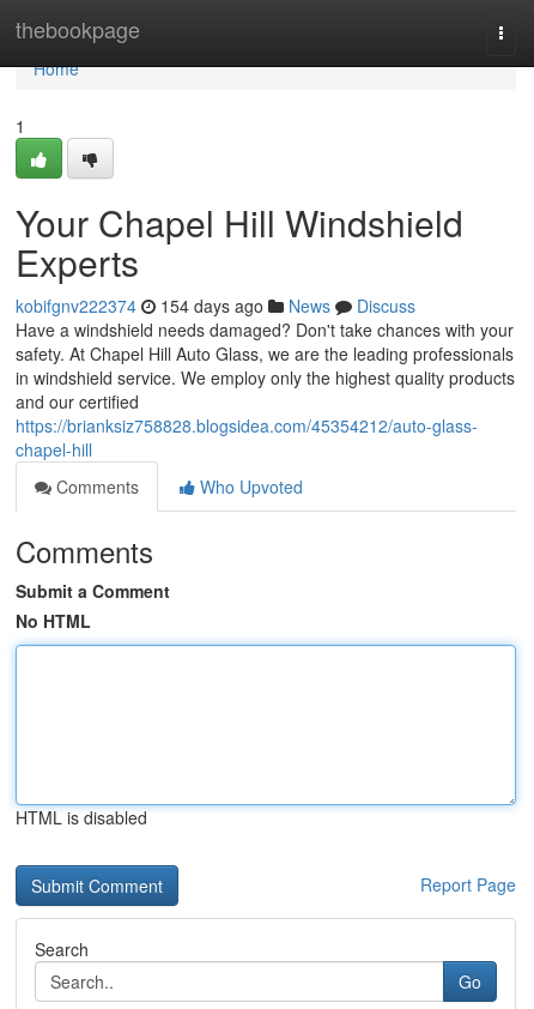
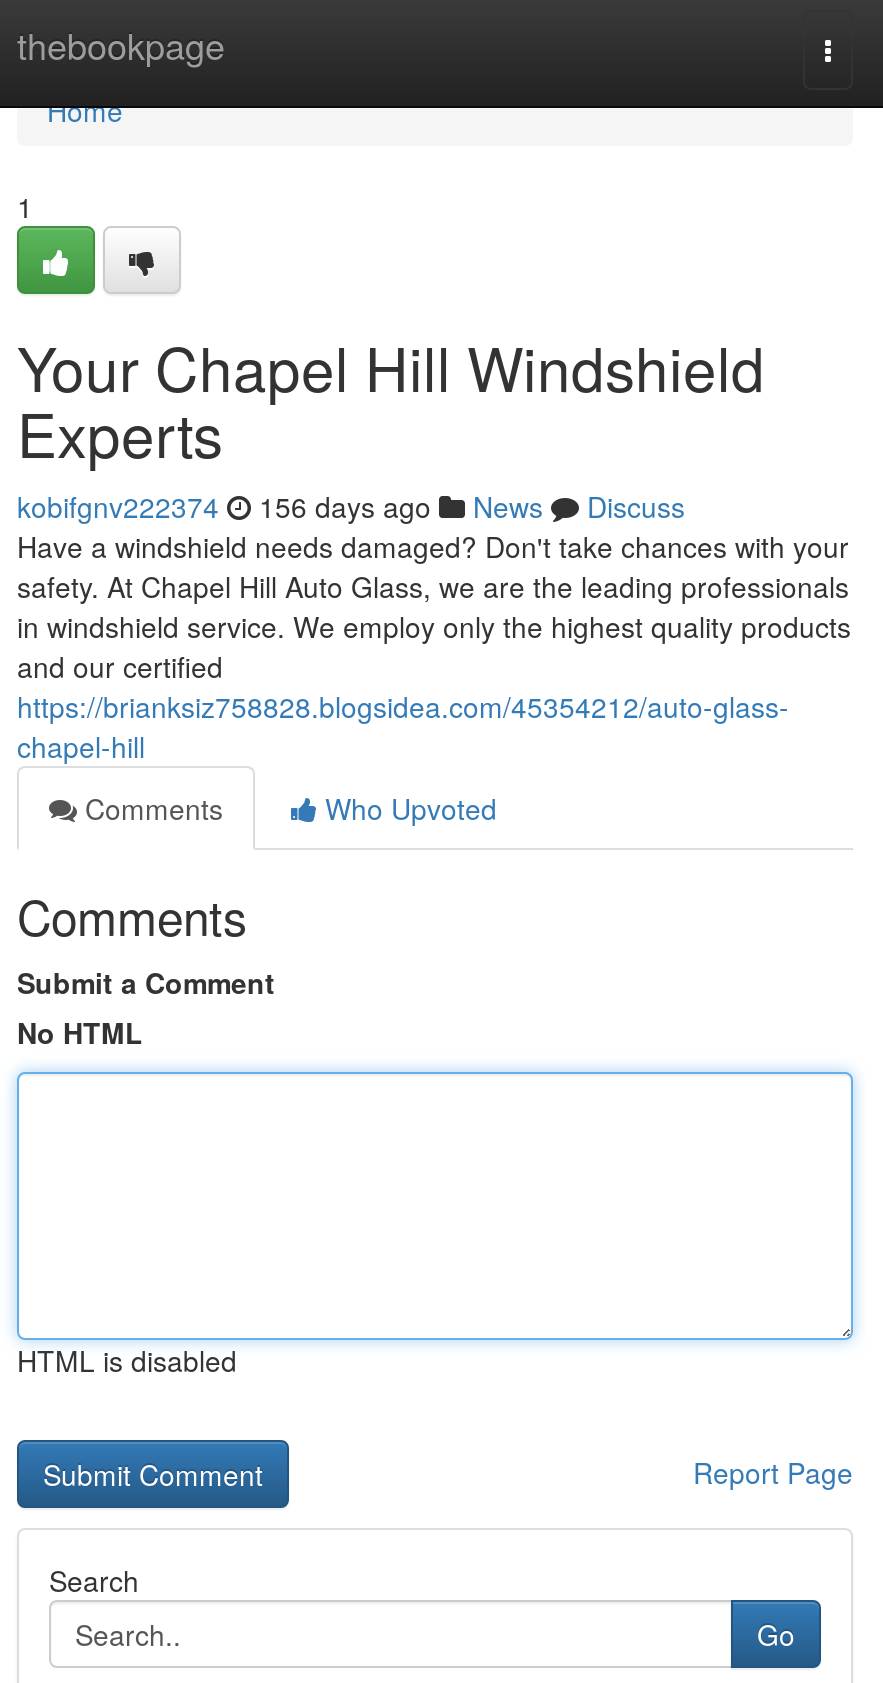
- kobifgnv222374 154 days ago News Discuss
+ kobifgnv222374 156 days ago News Discuss
